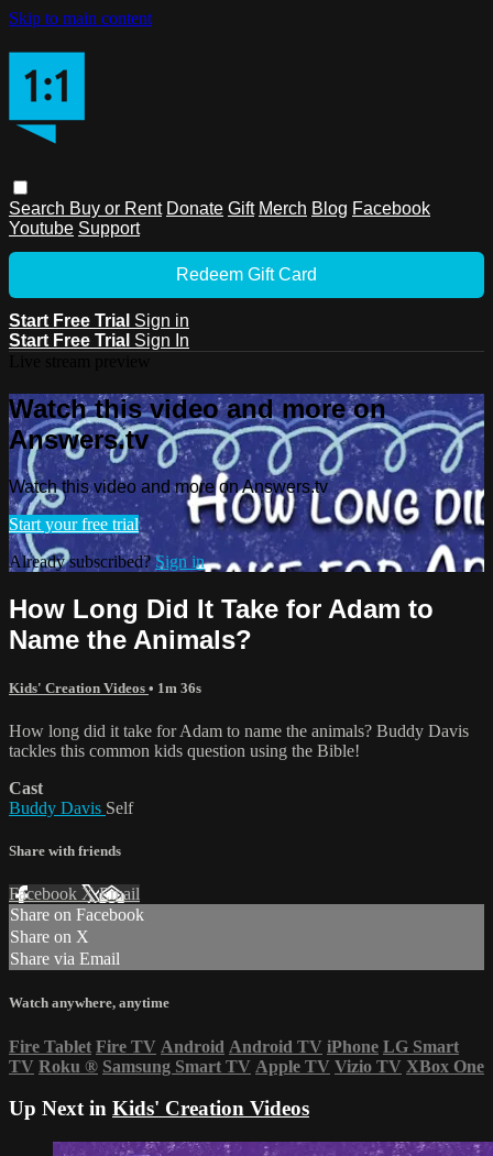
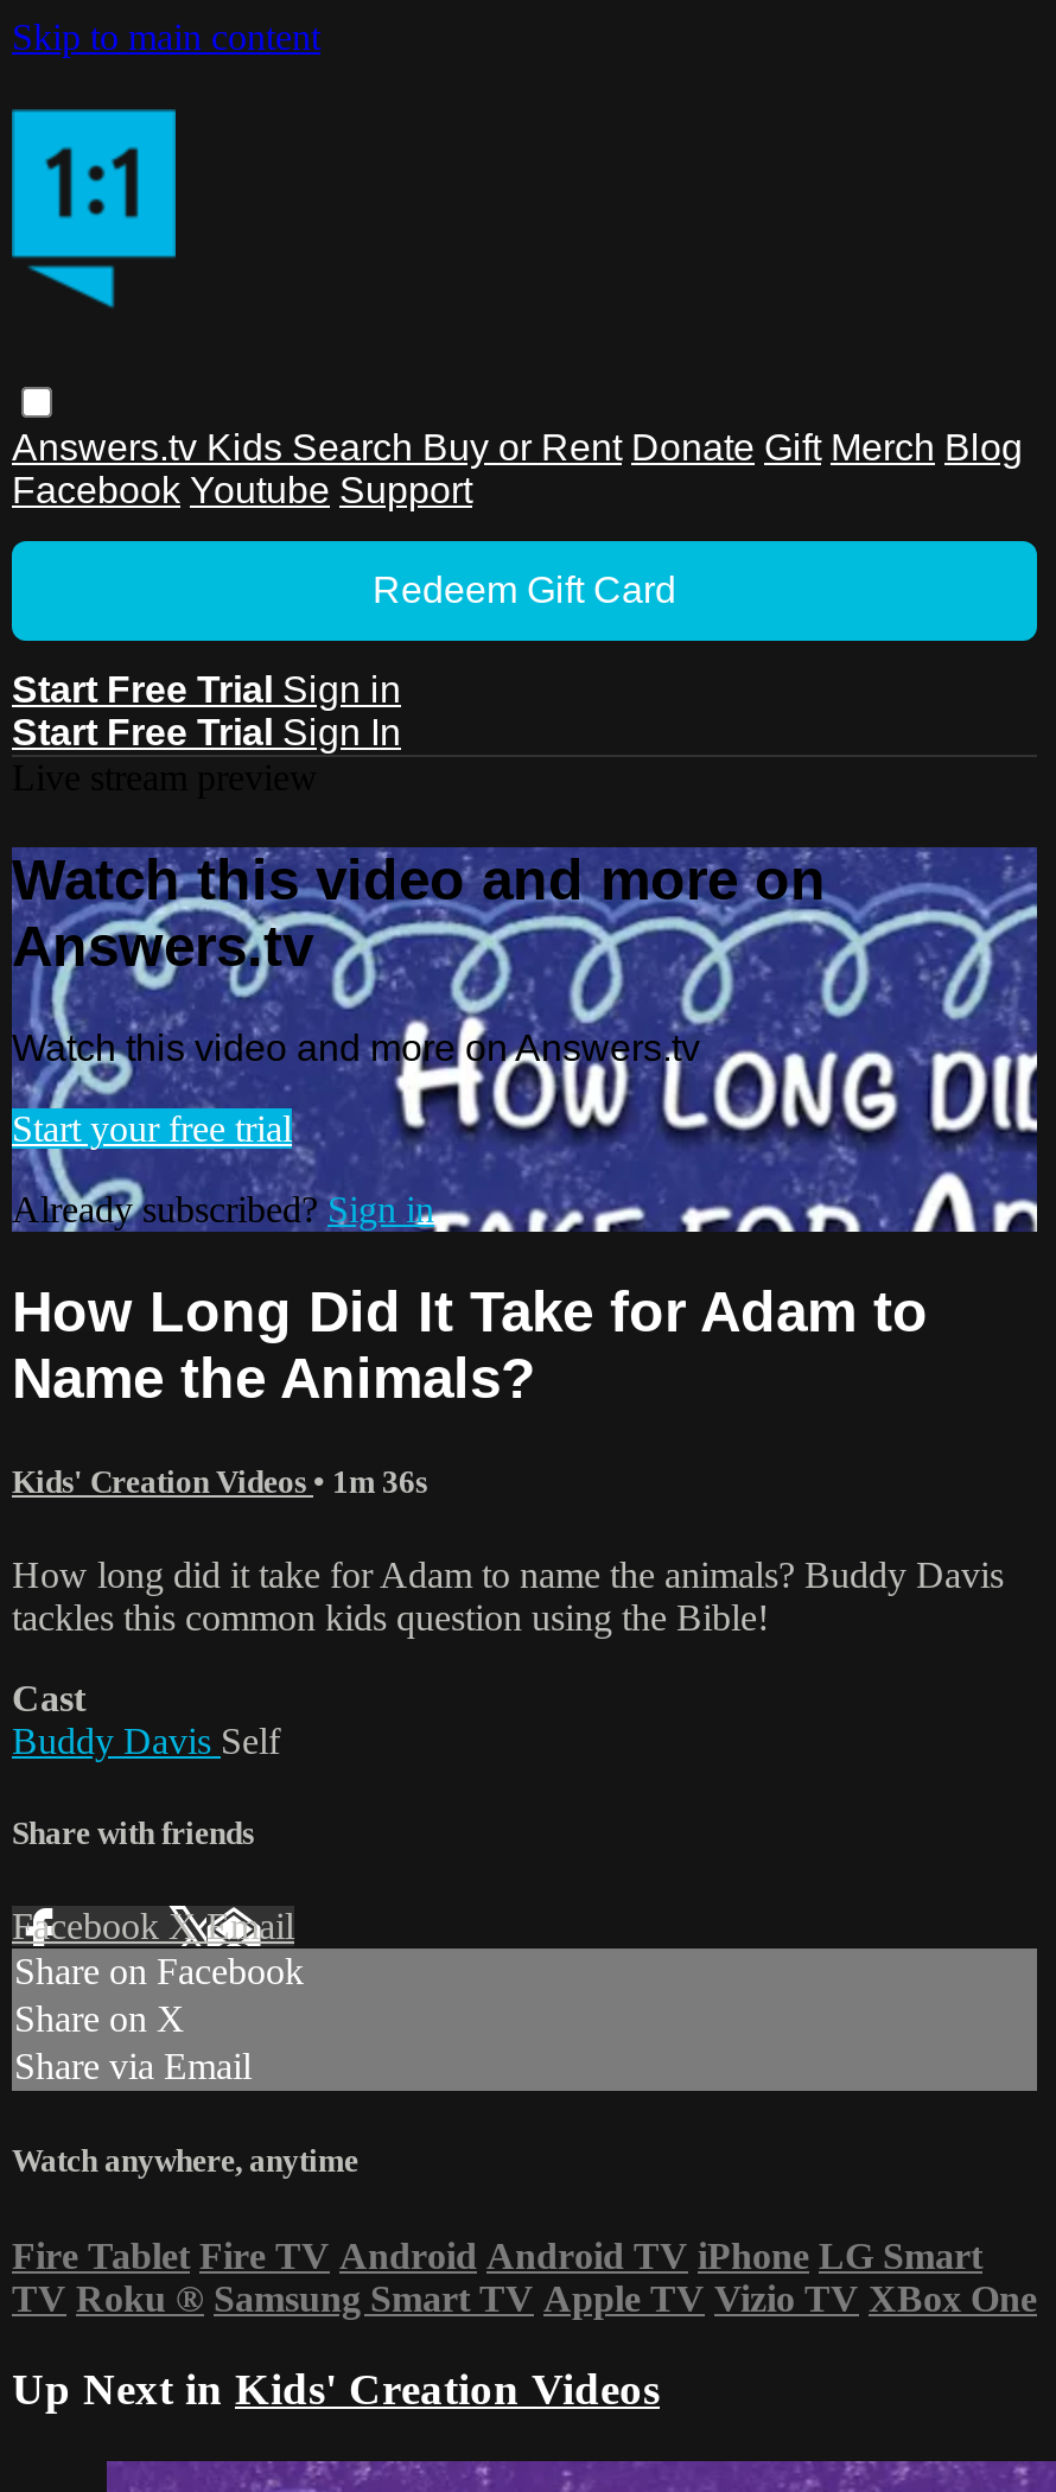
- Search Buy or Rent Donate Gift Merch Blog Facebook
- Youtube Support
+ Answers.tv Kids Search Buy or Rent Donate Gift Merch Blog
+ Facebook Youtube Support
